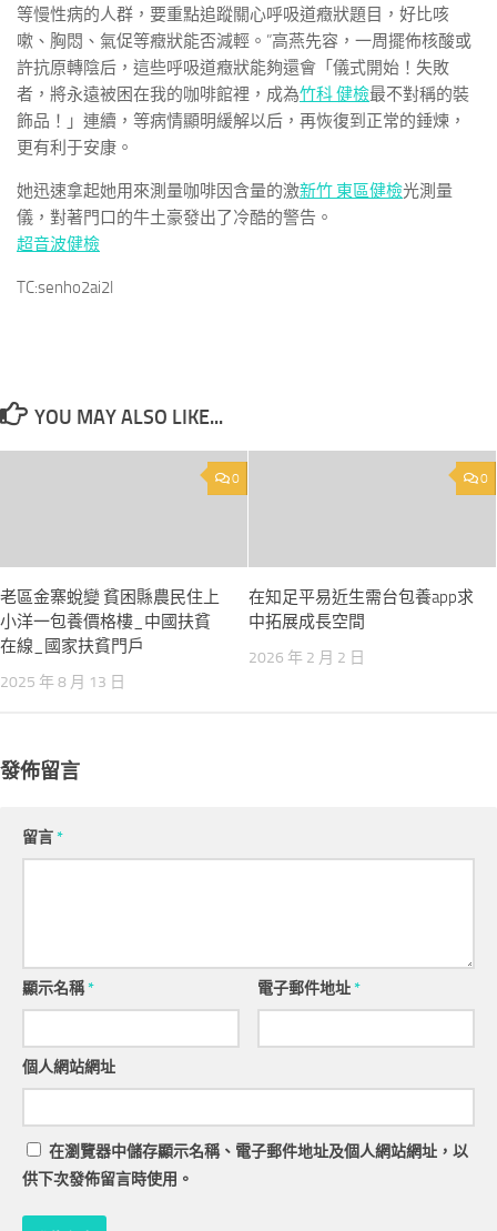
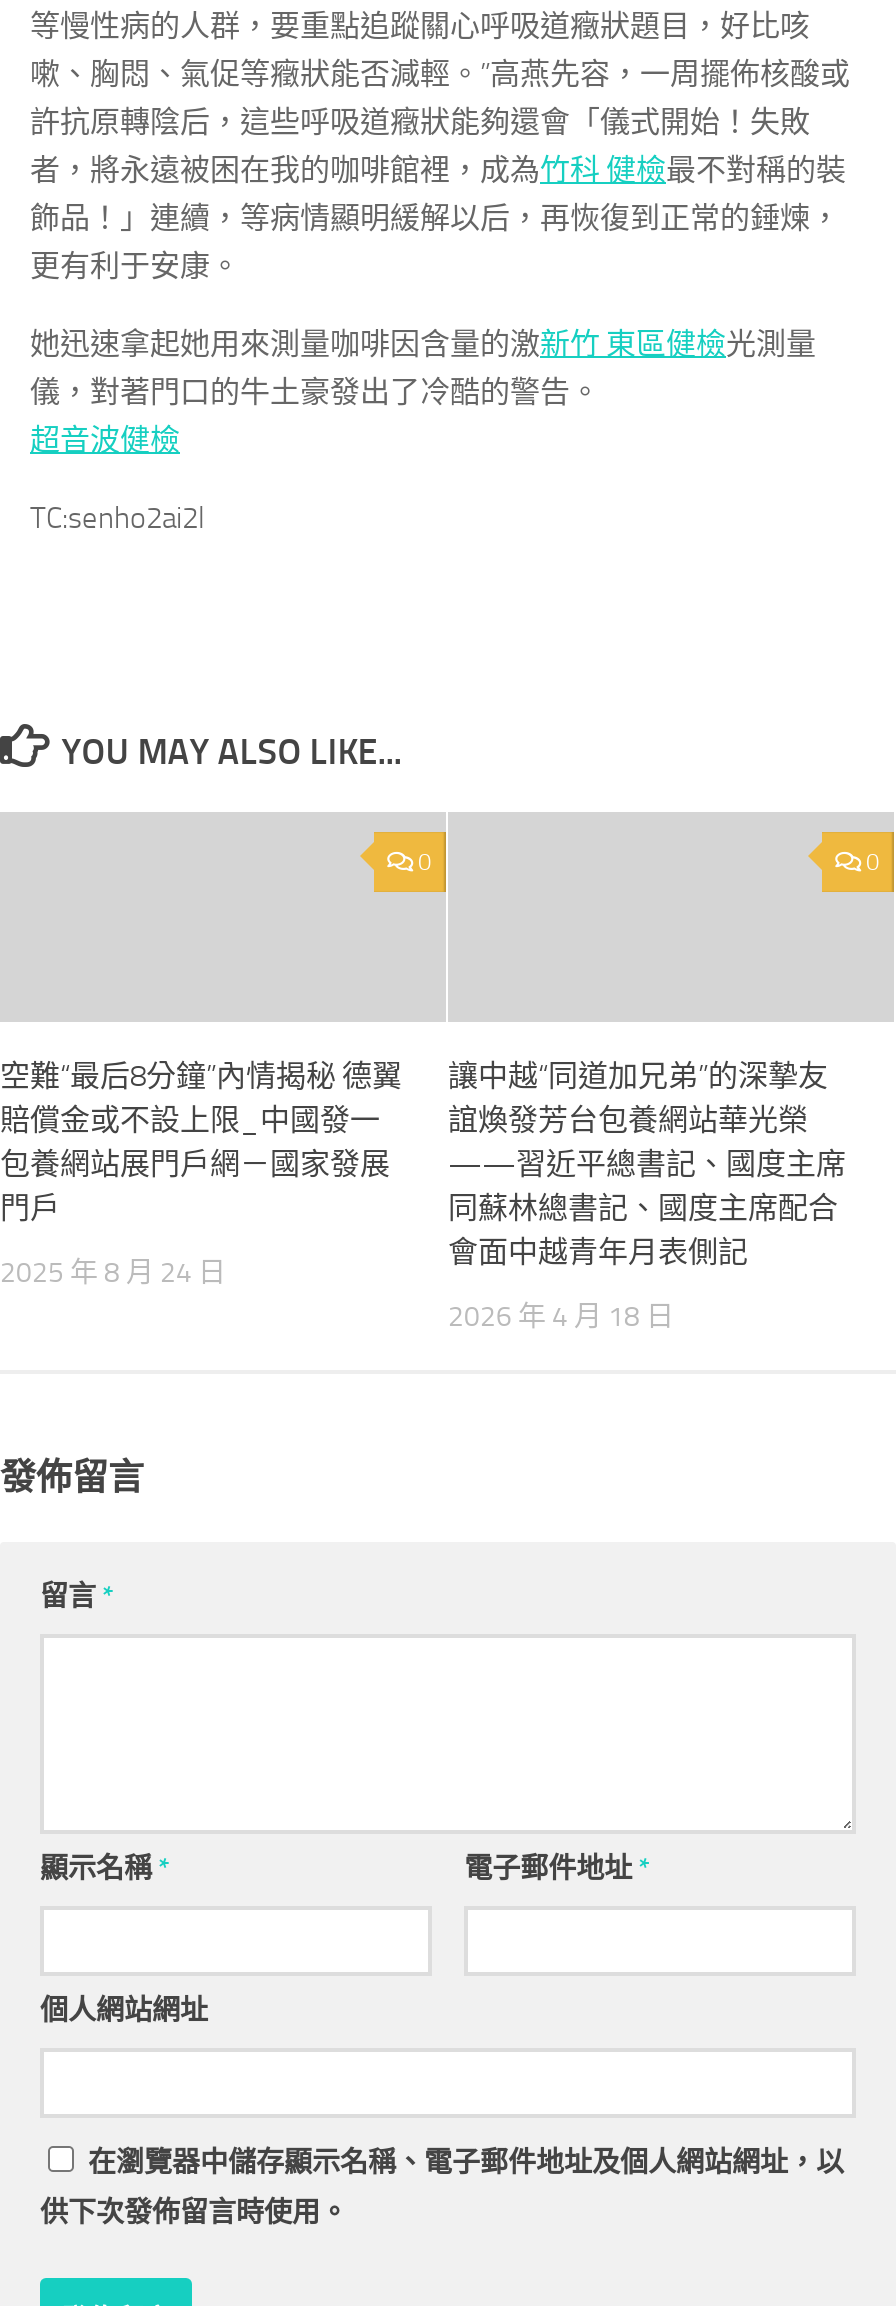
- 老區金寨蛻變 貧困縣農民住上
- 小洋一包養價格樓_中國扶貧
- 在線_國家扶貧門戶
+ 空難“最后8分鐘”內情揭秘 德翼
+ 賠償金或不設上限_中國發一
+ 包養網站展門戶網－國家發展
+ 門戶

- 在知足平易近生需台包養app求
- 中拓展成長空間
+ 讓中越“同道加兄弟”的深摯友
+ 誼煥發芳台包養網站華光榮
+ ——習近平總書記、國度主席
+ 同蘇林總書記、國度主席配合
+ 會面中越青年月表側記

- 2026 年 2 月 2 日
+ 2026 年 4 月 18 日

- 2025 年 8 月 13 日
+ 2025 年 8 月 24 日
